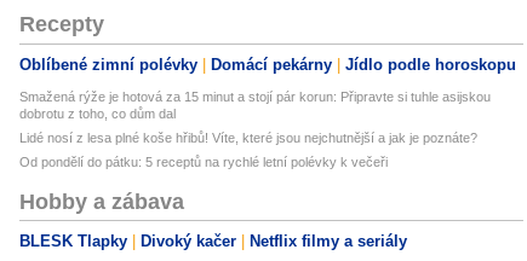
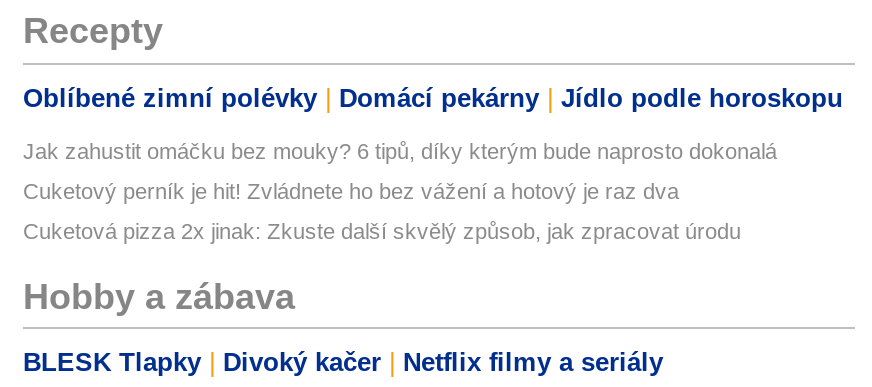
- Smažená rýže je hotová za 15 minut a stojí pár korun: Připravte si tuhle asijskou
- dobrotu z toho, co dům dal
+ Jak zahustit omáčku bez mouky? 6 tipů, díky kterým bude naprosto dokonalá

- Lidé nosí z lesa plné koše hřibů! Víte, které jsou nejchutnější a jak je poznáte?
+ Cuketový perník je hit! Zvládnete ho bez vážení a hotový je raz dva

- Od pondělí do pátku: 5 receptů na rychlé letní polévky k večeři
+ Cuketová pizza 2x jinak: Zkuste další skvělý způsob, jak zpracovat úrodu
